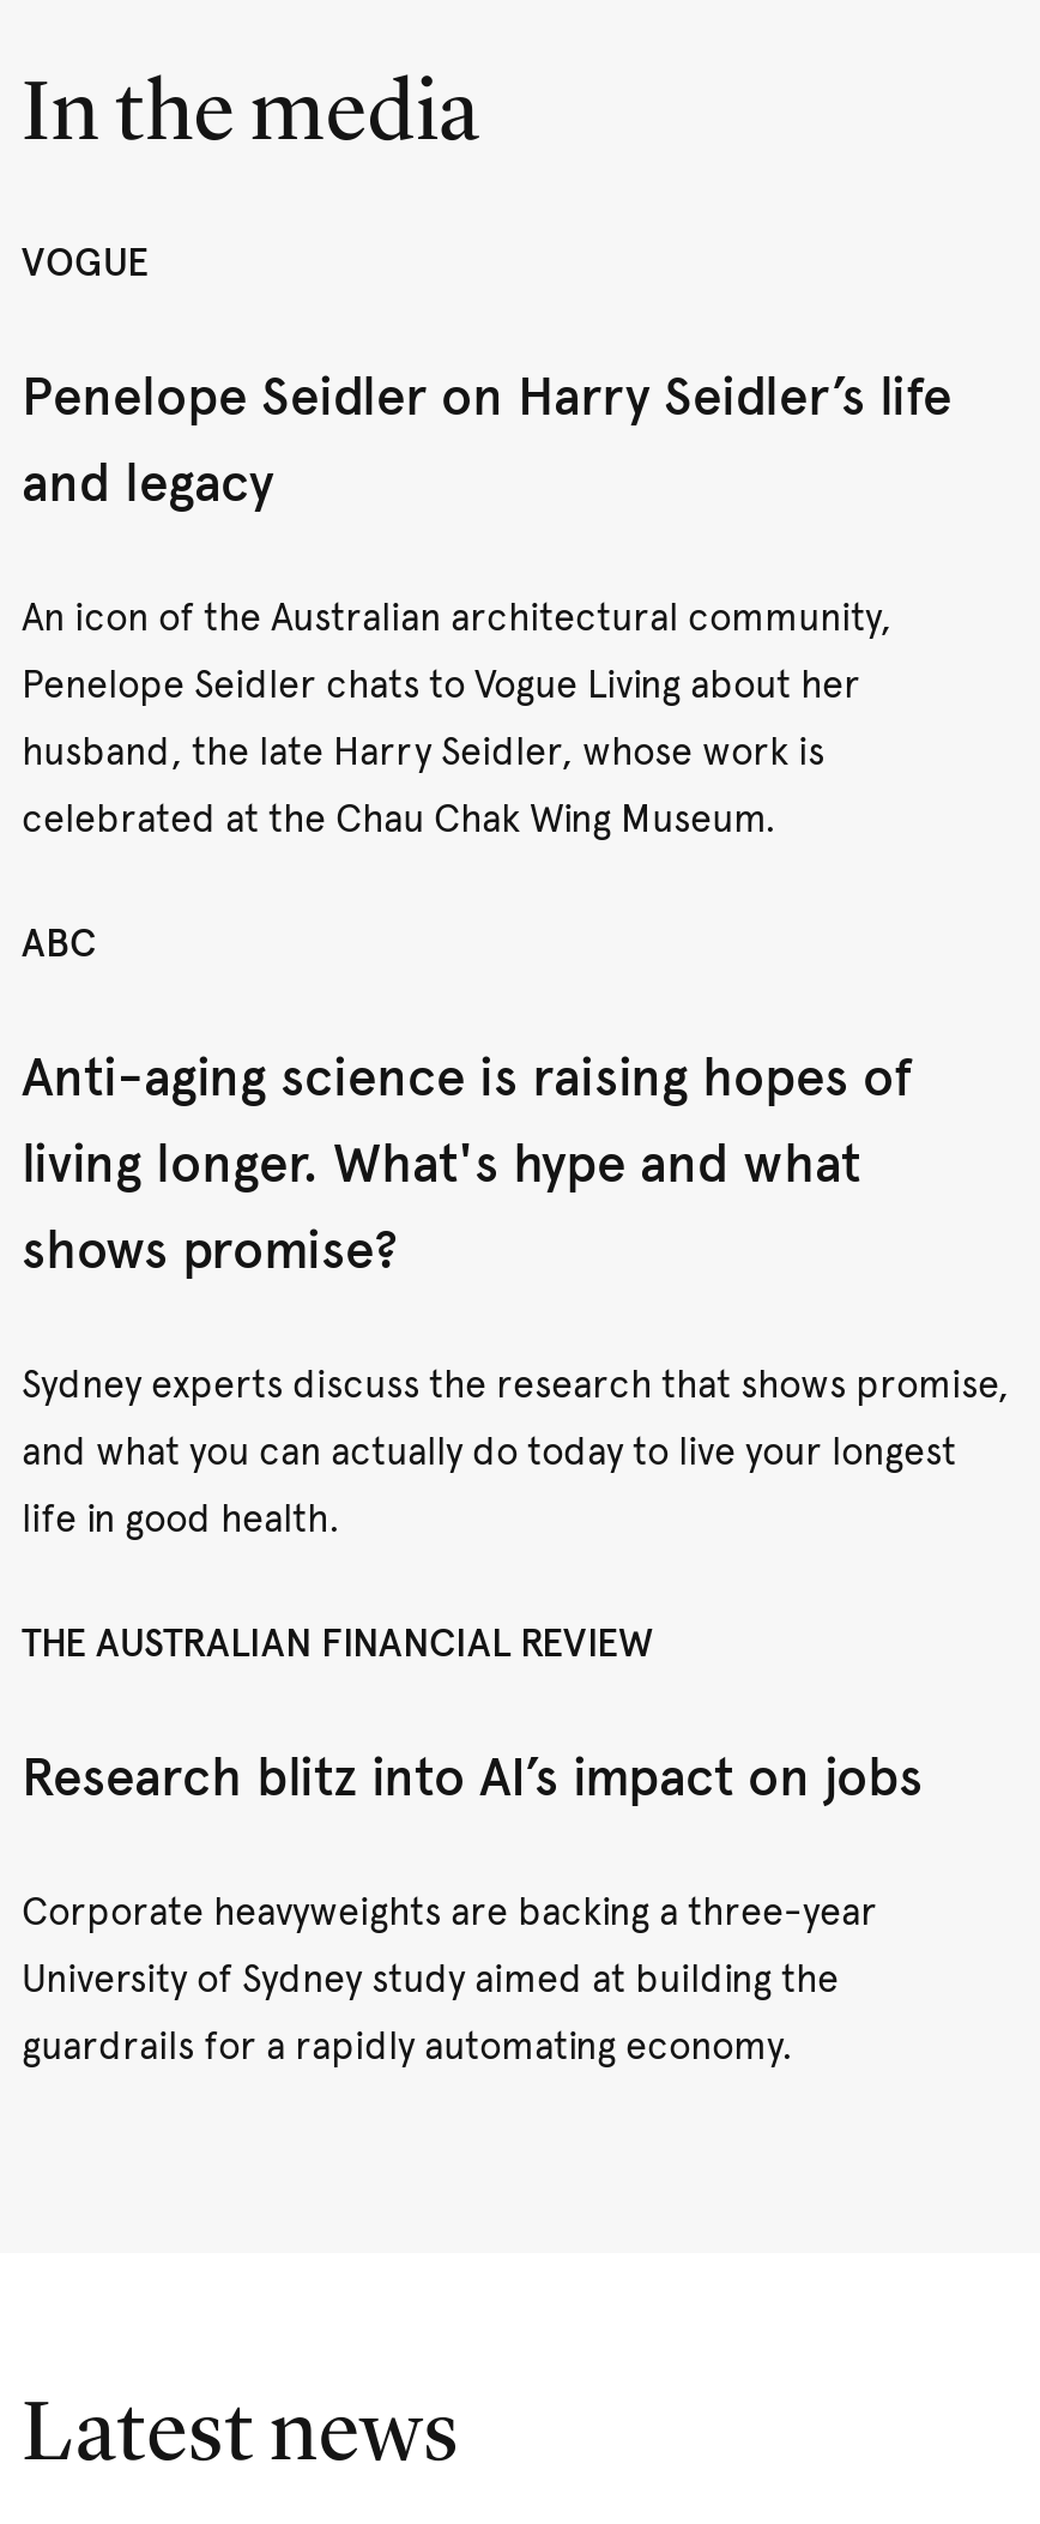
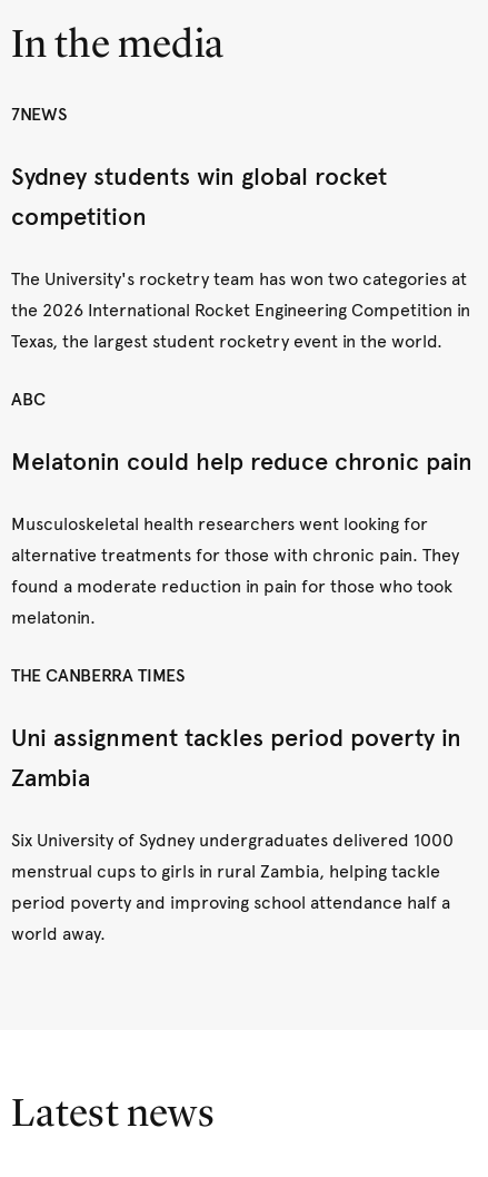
- VOGUE
- Penelope Seidler on Harry Seidler’s life
- and legacy
- An icon of the Australian architectural community,
- Penelope Seidler chats to Vogue Living about her
- husband, the late Harry Seidler, whose work is
- celebrated at the Chau Chak Wing Museum.
+ 7NEWS
+ Sydney students win global rocket
+ competition
+ The University's rocketry team has won two categories at
+ the 2026 International Rocket Engineering Competition in
+ Texas, the largest student rocketry event in the world.

moved up: ABC

- Anti-aging science is raising hopes of
- living longer. What's hype and what
- shows promise?
- Sydney experts discuss the research that shows promise,
- and what you can actually do today to live your longest
- life in good health.
- THE AUSTRALIAN FINANCIAL REVIEW
- Research blitz into AI’s impact on jobs
- Corporate heavyweights are backing a three-year
- University of Sydney study aimed at building the
- guardrails for a rapidly automating economy.
+ Melatonin could help reduce chronic pain
+ Musculoskeletal health researchers went looking for
+ alternative treatments for those with chronic pain. They
+ found a moderate reduction in pain for those who took
+ melatonin.
+ THE CANBERRA TIMES
+ Uni assignment tackles period poverty in
+ Zambia
+ Six University of Sydney undergraduates delivered 1000
+ menstrual cups to girls in rural Zambia, helping tackle
+ period poverty and improving school attendance half a
+ world away.
